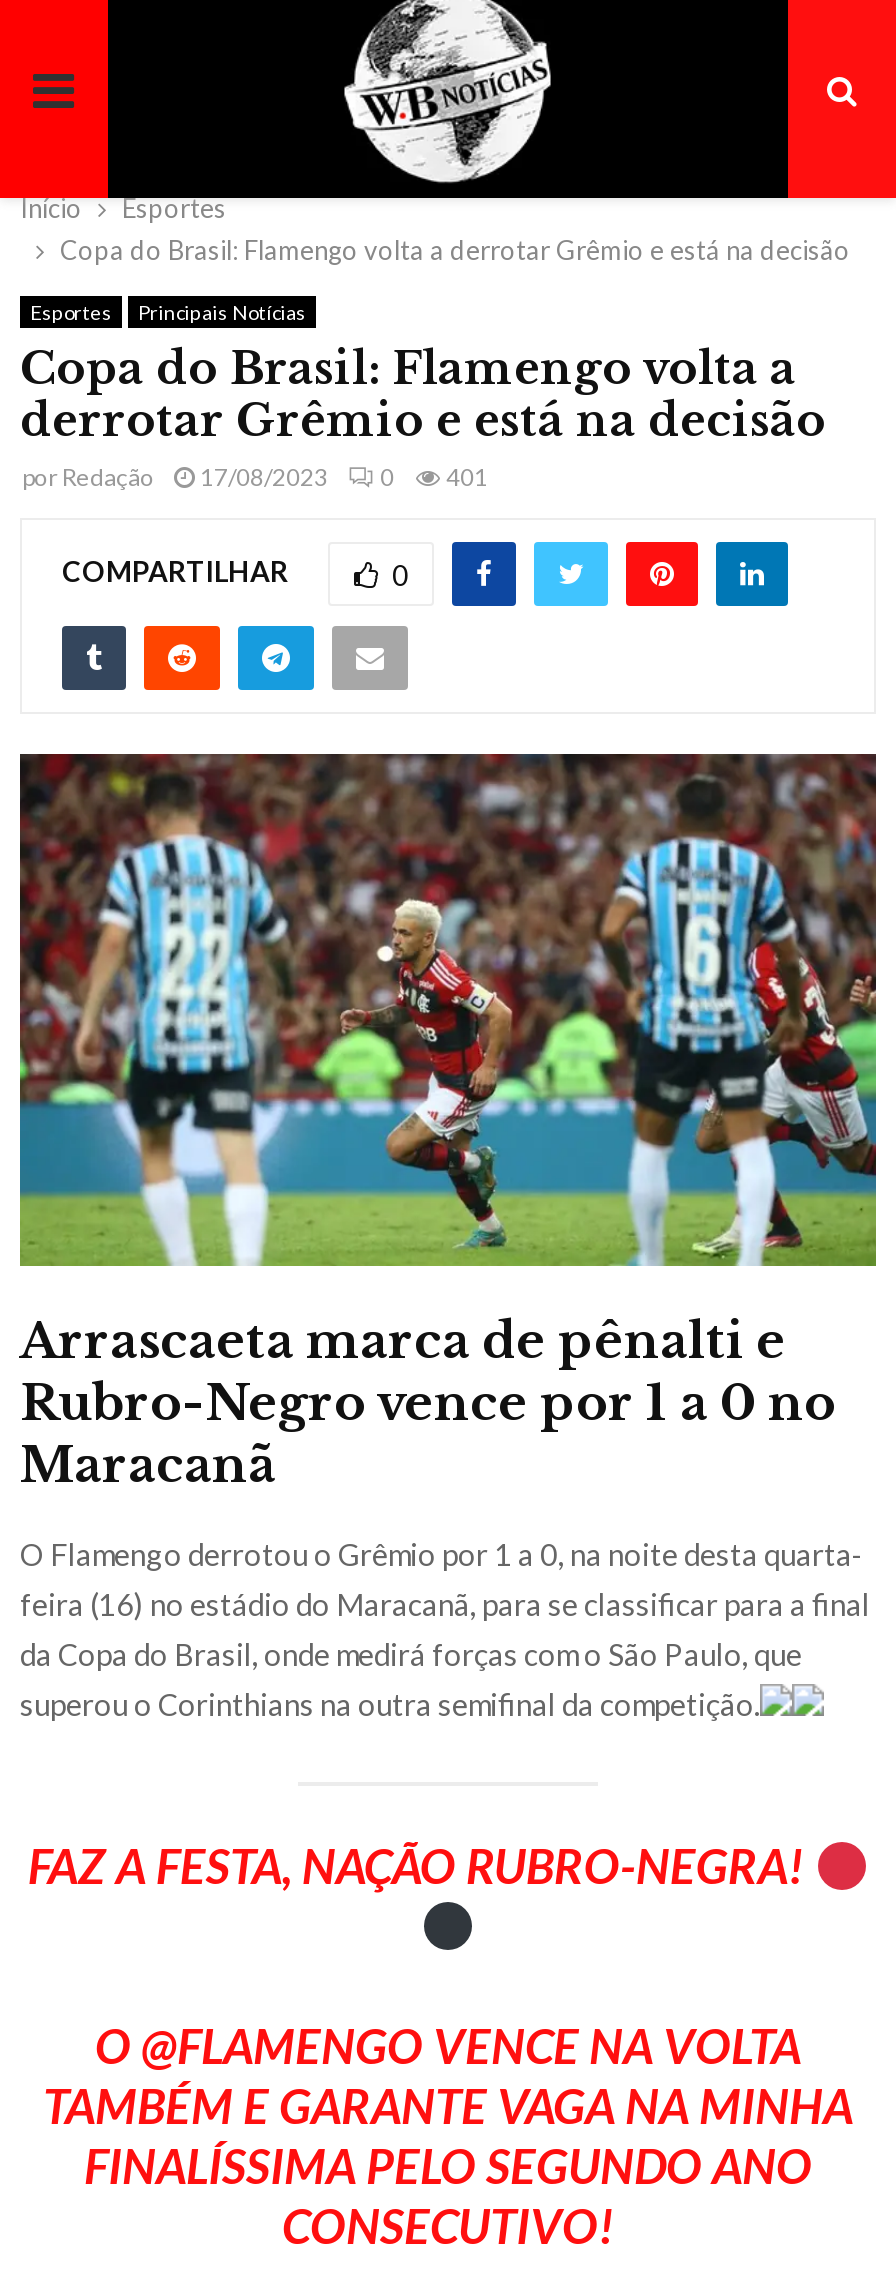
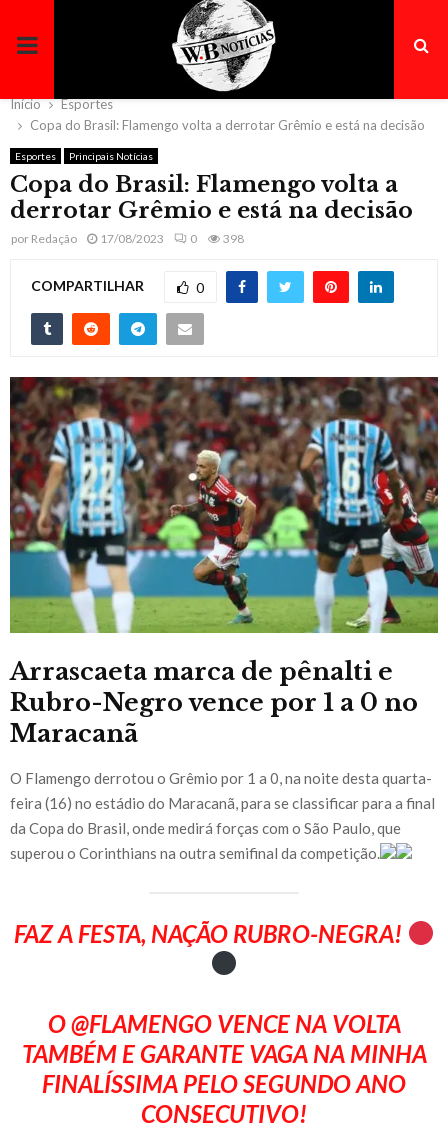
- por Redação 17/08/2023 0 401
+ por Redação 17/08/2023 0 398
